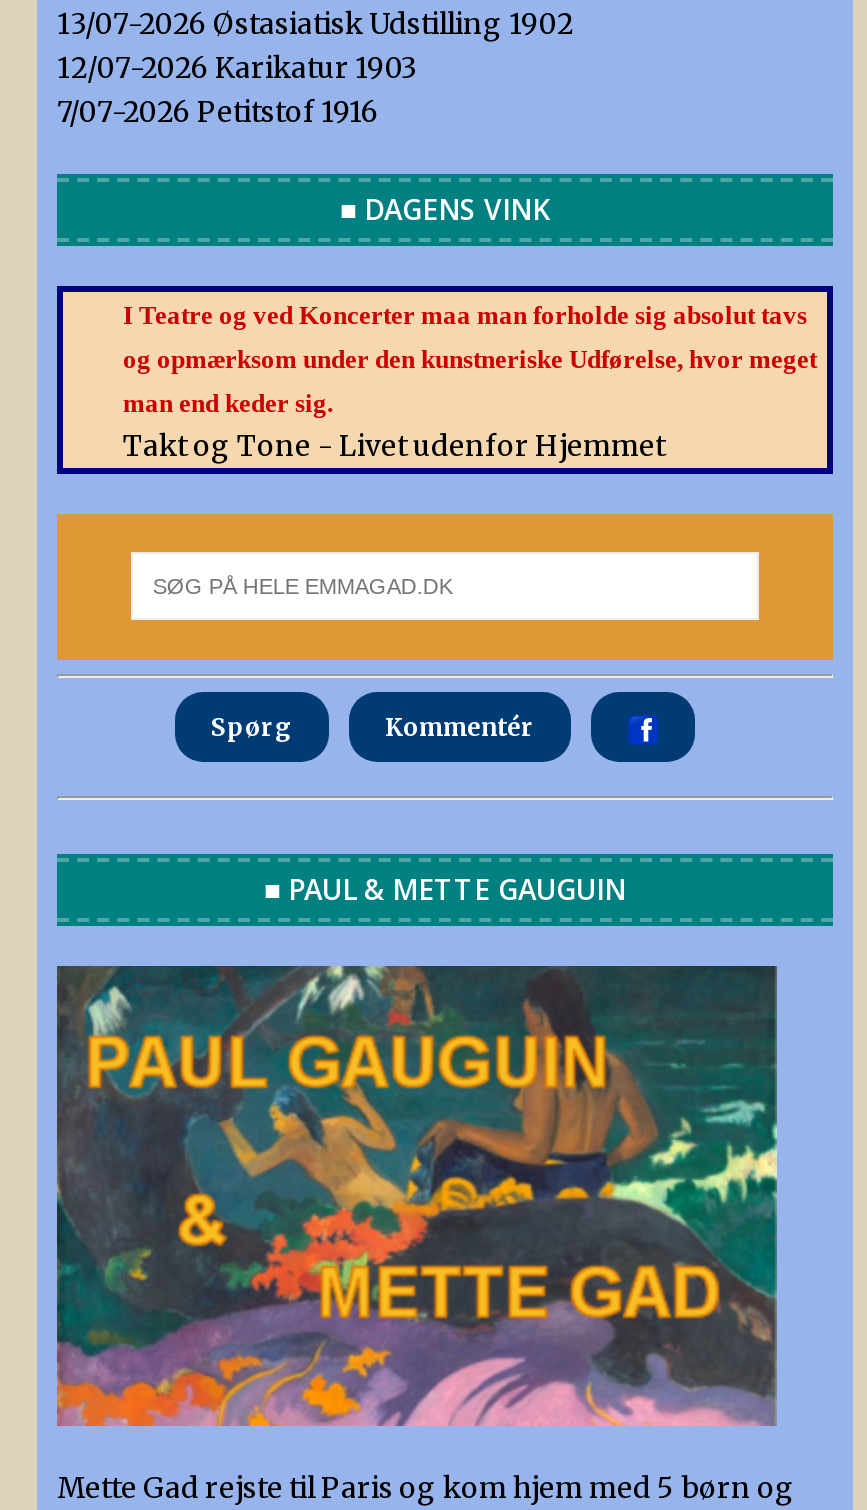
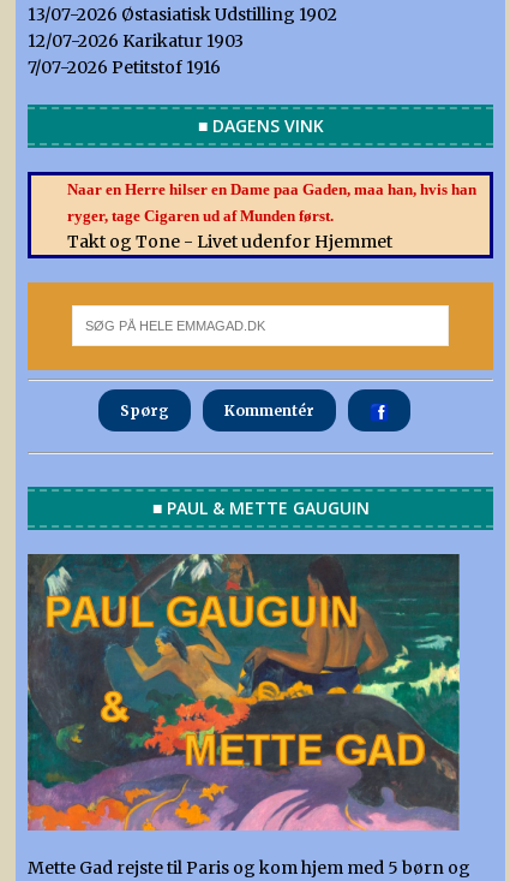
- I Teatre og ved Koncerter maa man forholde sig absolut tavs
- og opmærksom under den kunstneriske Udførelse, hvor meget
- man end keder sig.
+ Naar en Herre hilser en Dame paa Gaden, maa han, hvis han
+ ryger, tage Cigaren ud af Munden først.
